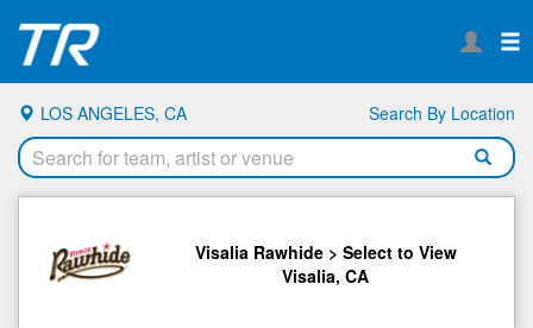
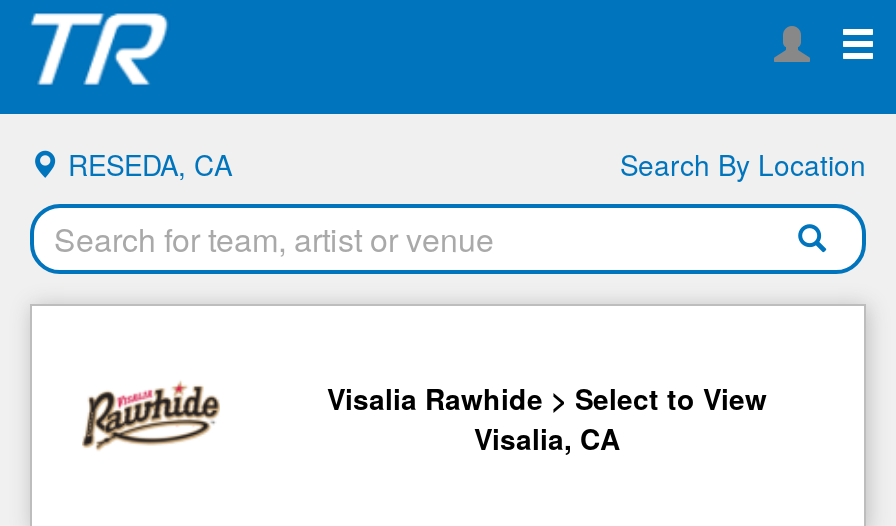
- LOS ANGELES, CA
+ RESEDA, CA
